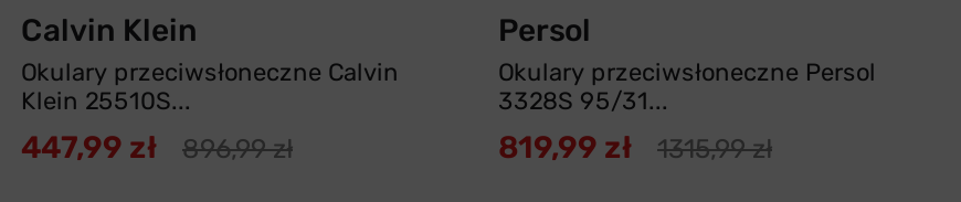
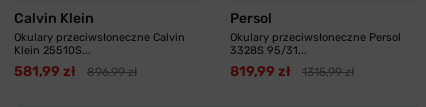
- 447,99 zł
+ 581,99 zł
